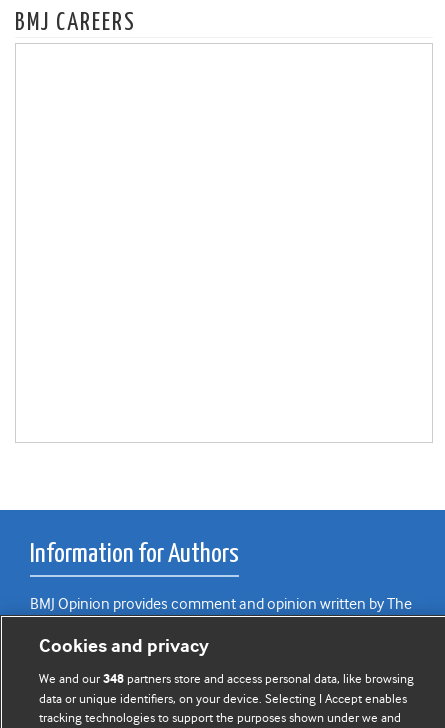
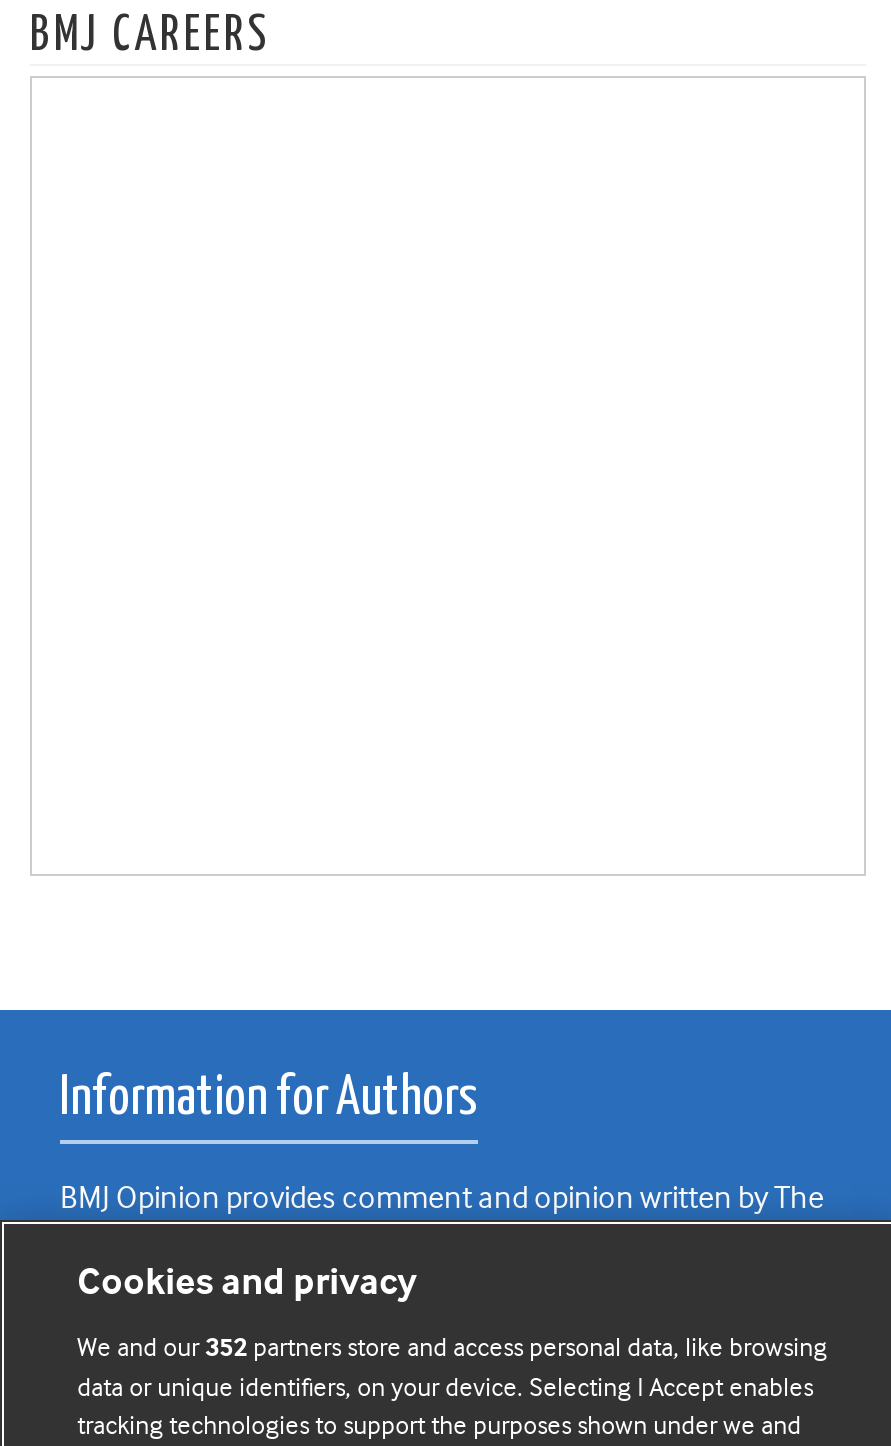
- We and our 348 partners store and access personal data, like browsing
+ We and our 352 partners store and access personal data, like browsing
